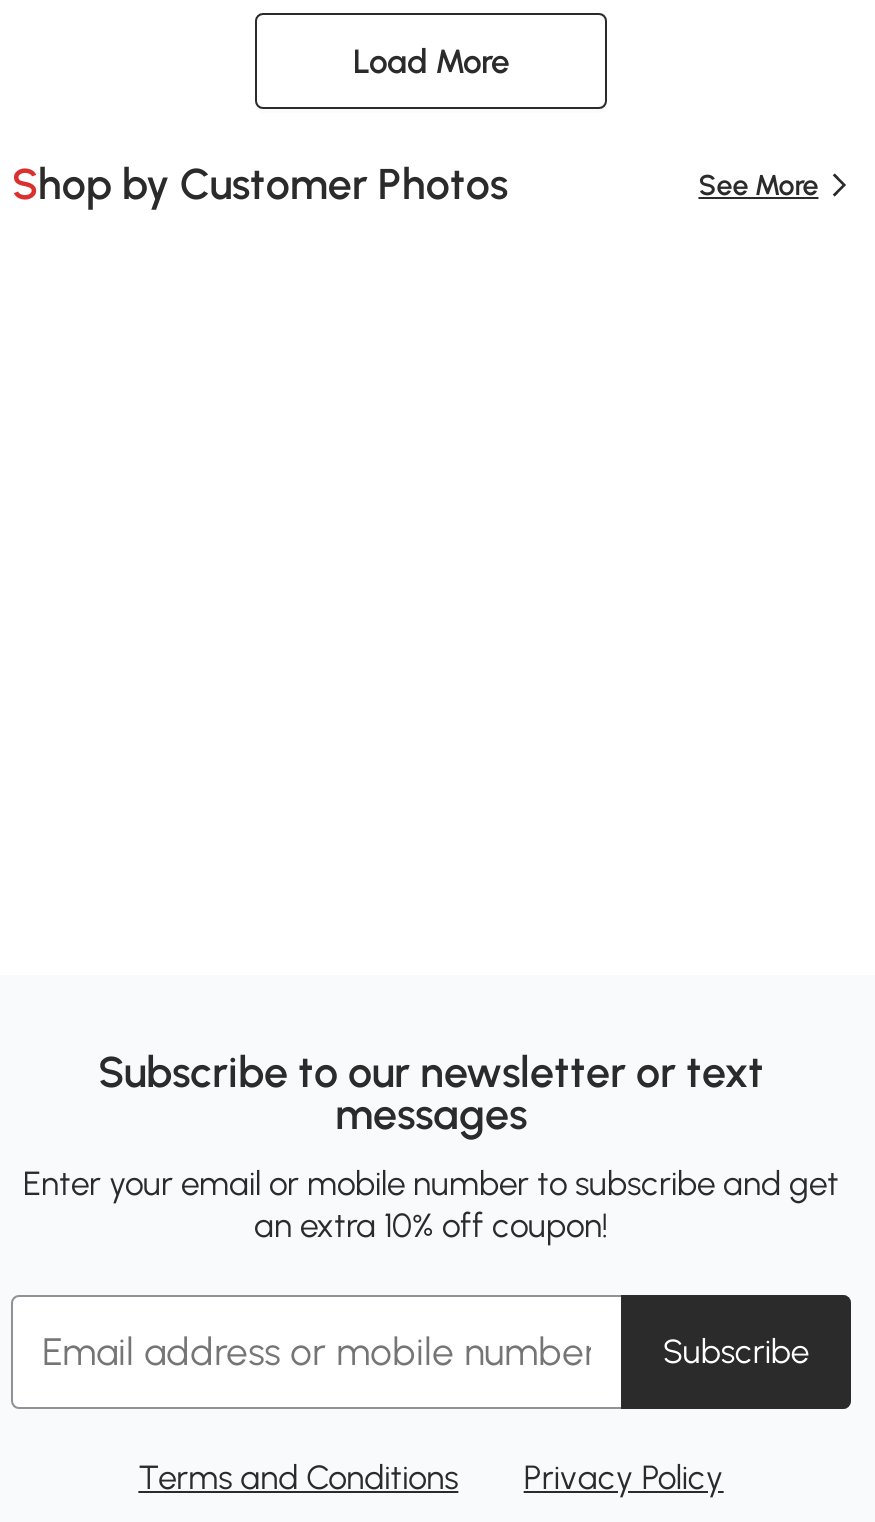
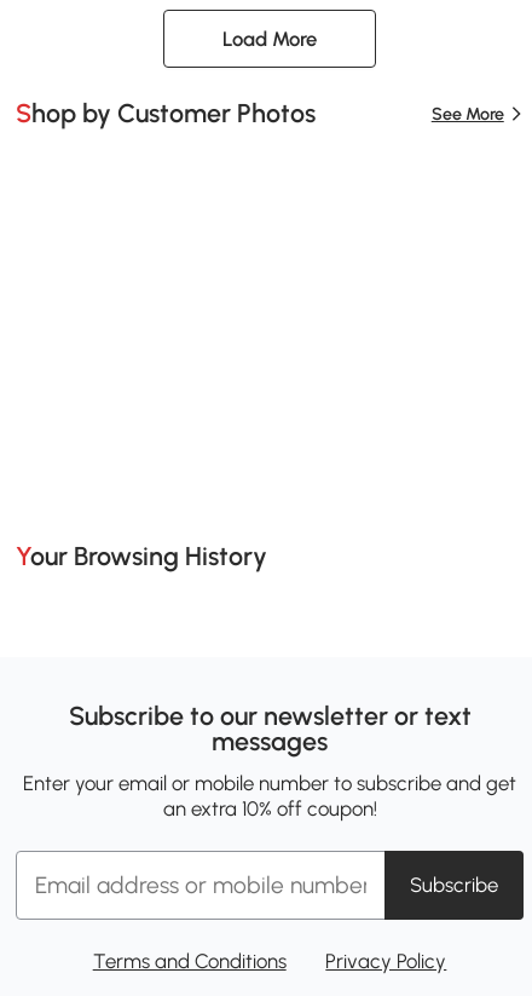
+ Your Browsing History
